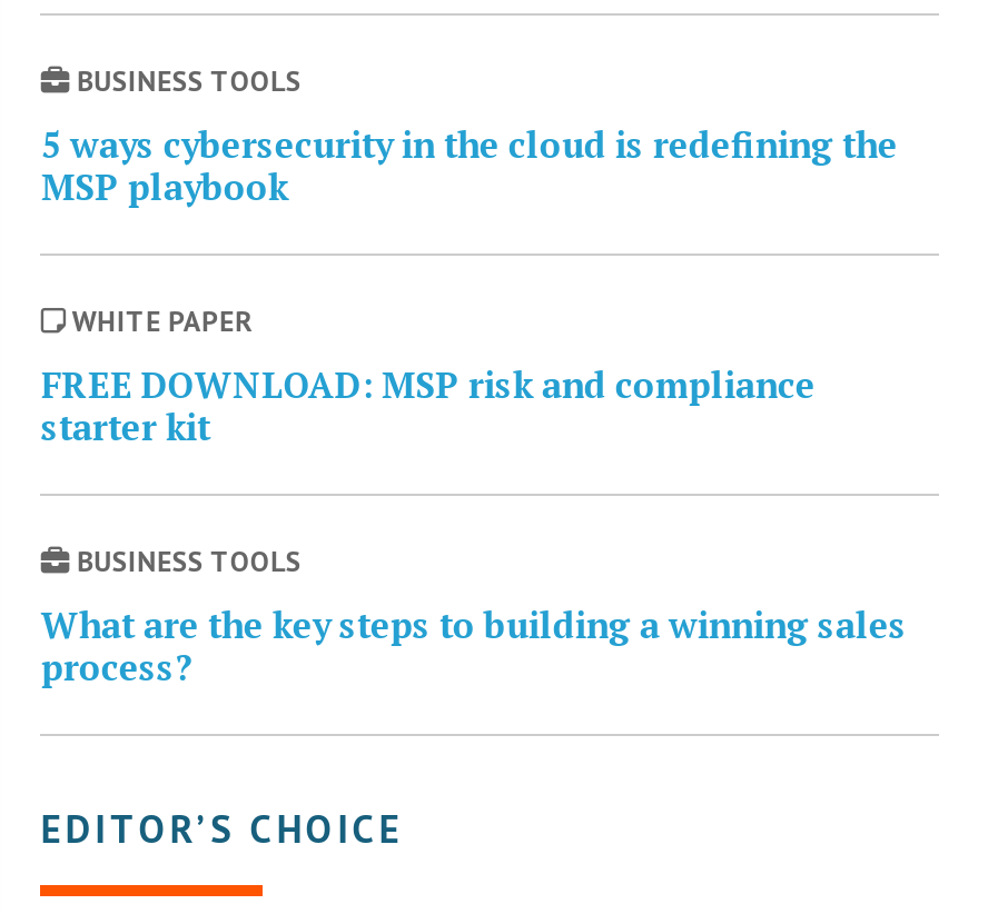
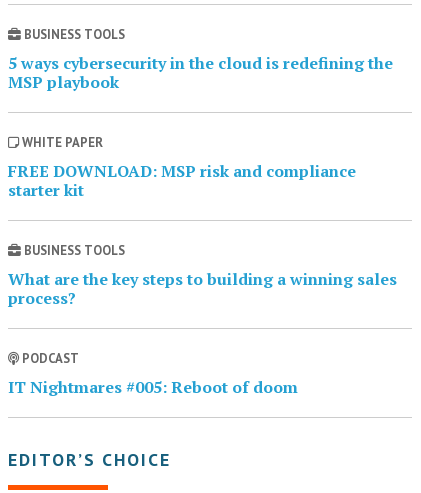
+ PODCAST
+ IT Nightmares #005: Reboot of doom
